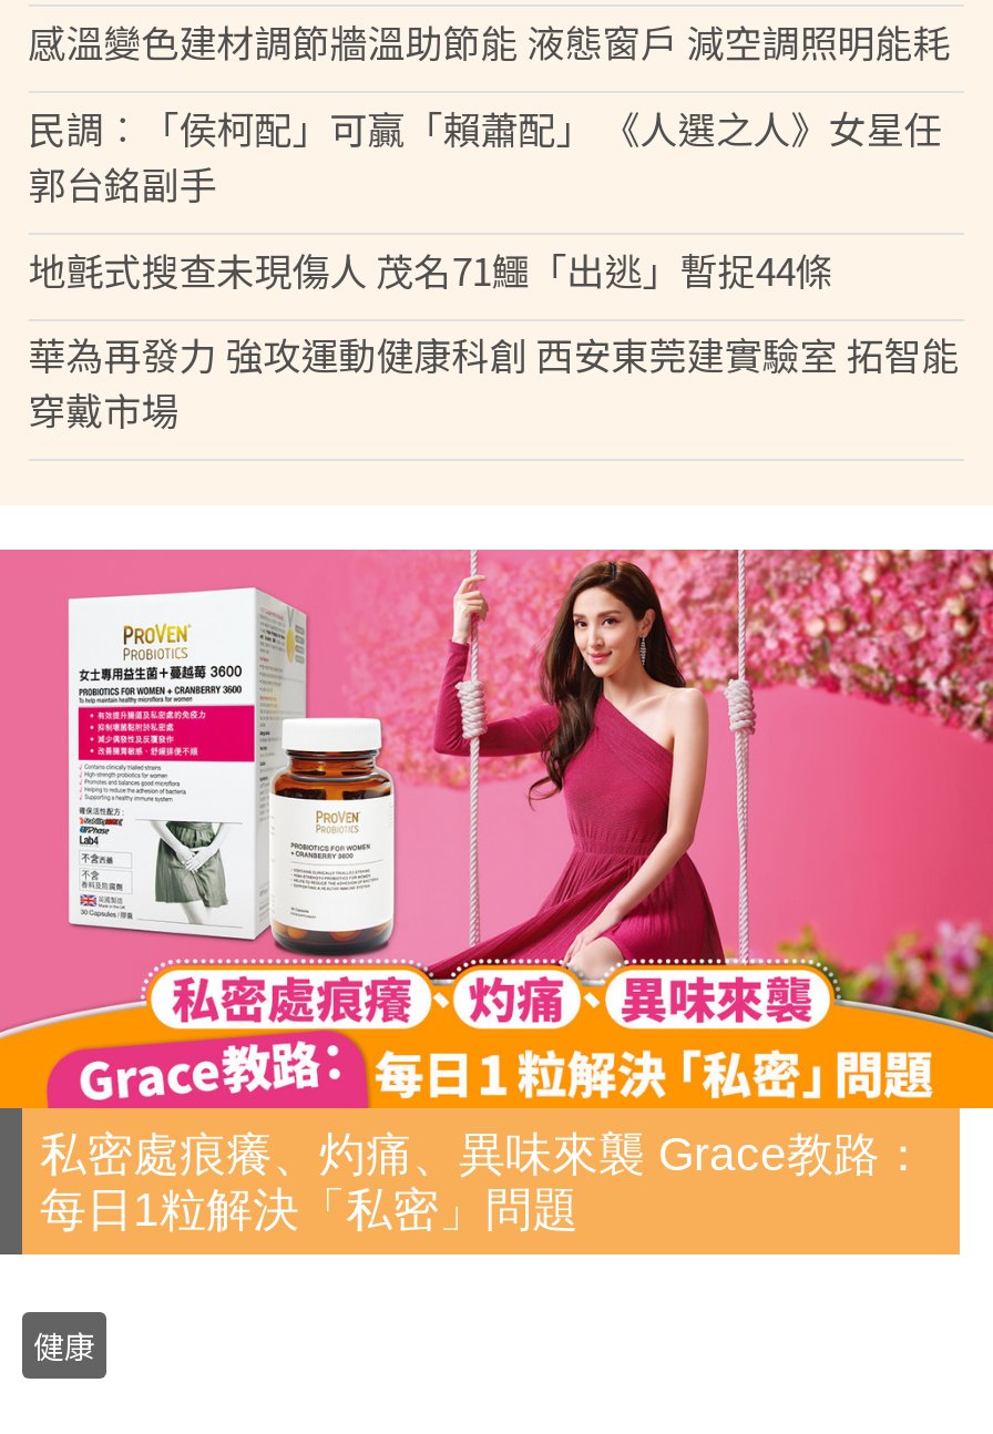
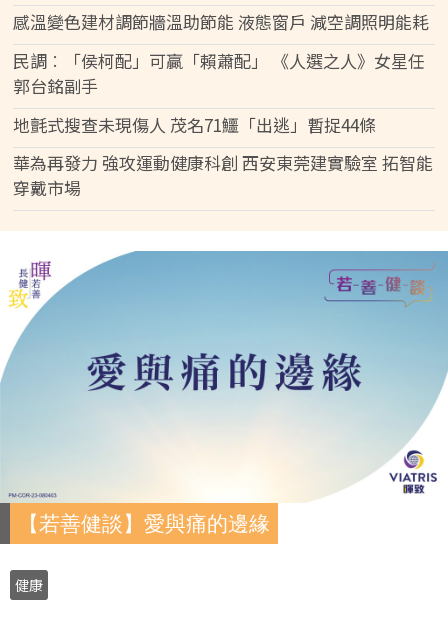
- [image]
- 私密處痕癢、灼痛、異味來襲 Grace教路：
- 每日1粒解決「私密」問題
+ [image]
+ 【若善健談】愛與痛的邊緣
